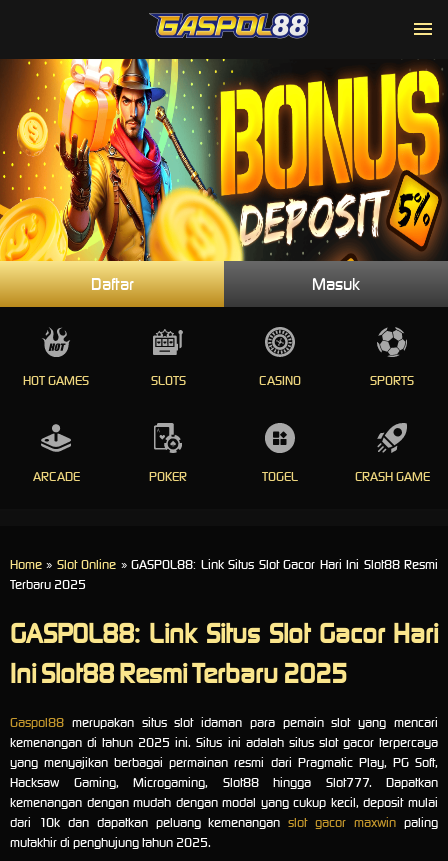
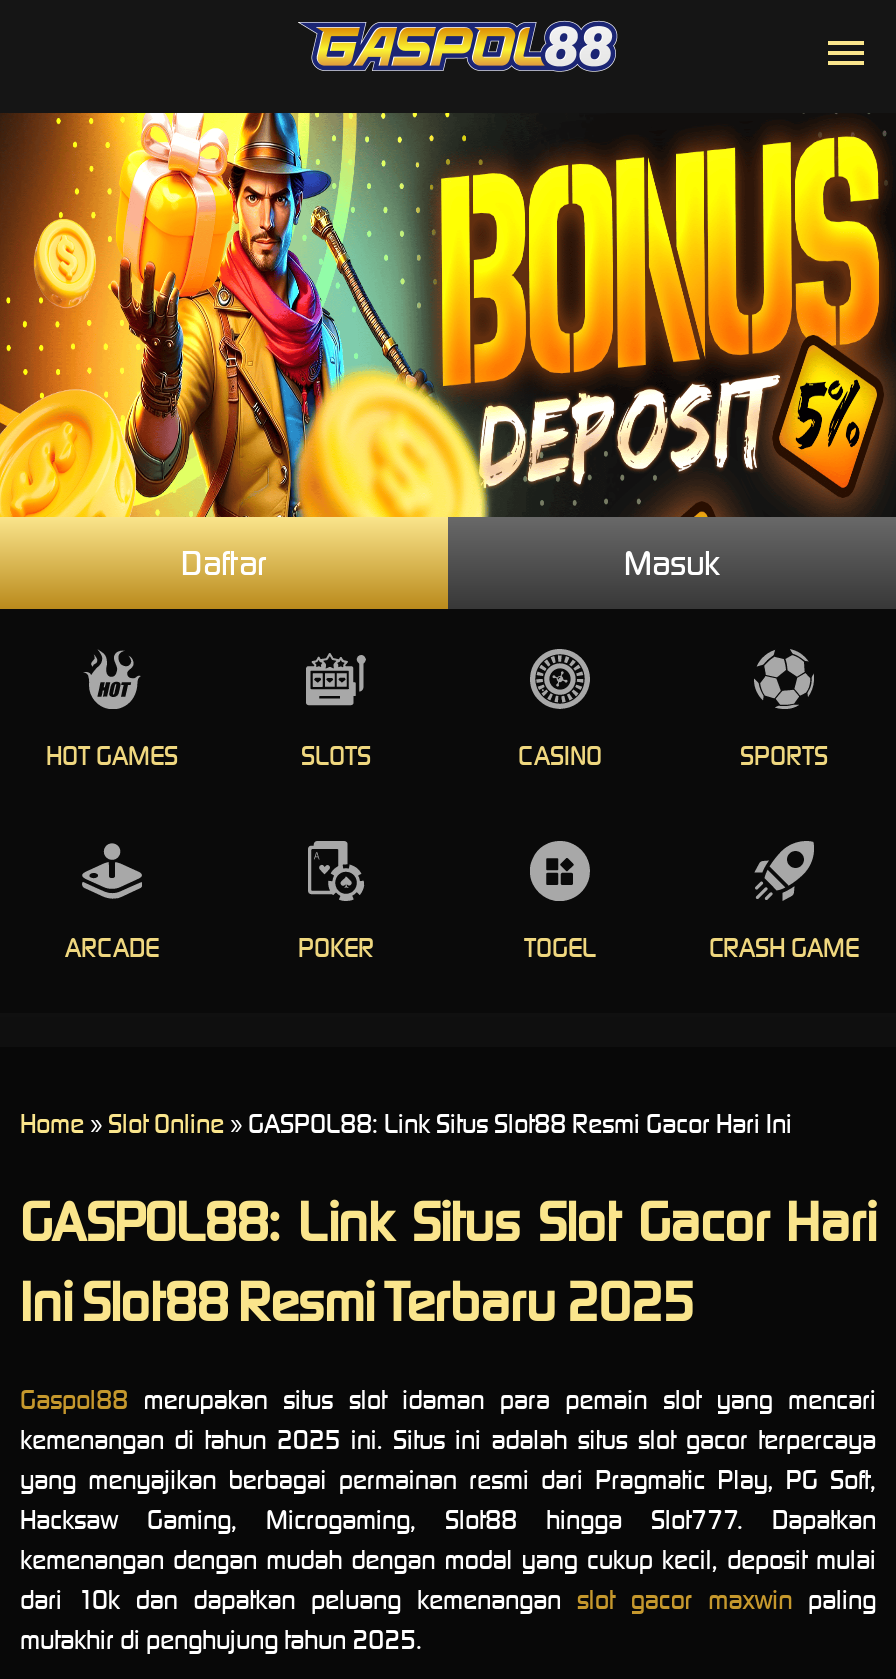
- Home» Slot Online» GASPOL88: Link Situs Slot Gacor Hari Ini Slot88 Resmi
- Terbaru 2025
+ Home» Slot Online» GASPOL88: Link Situs Slot88 Resmi Gacor Hari Ini
